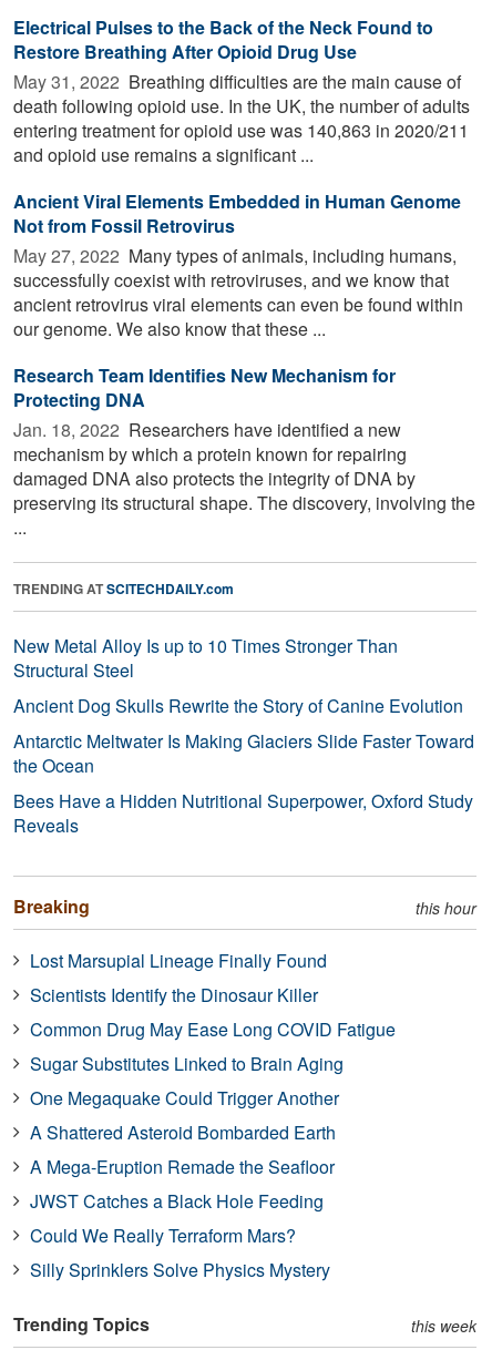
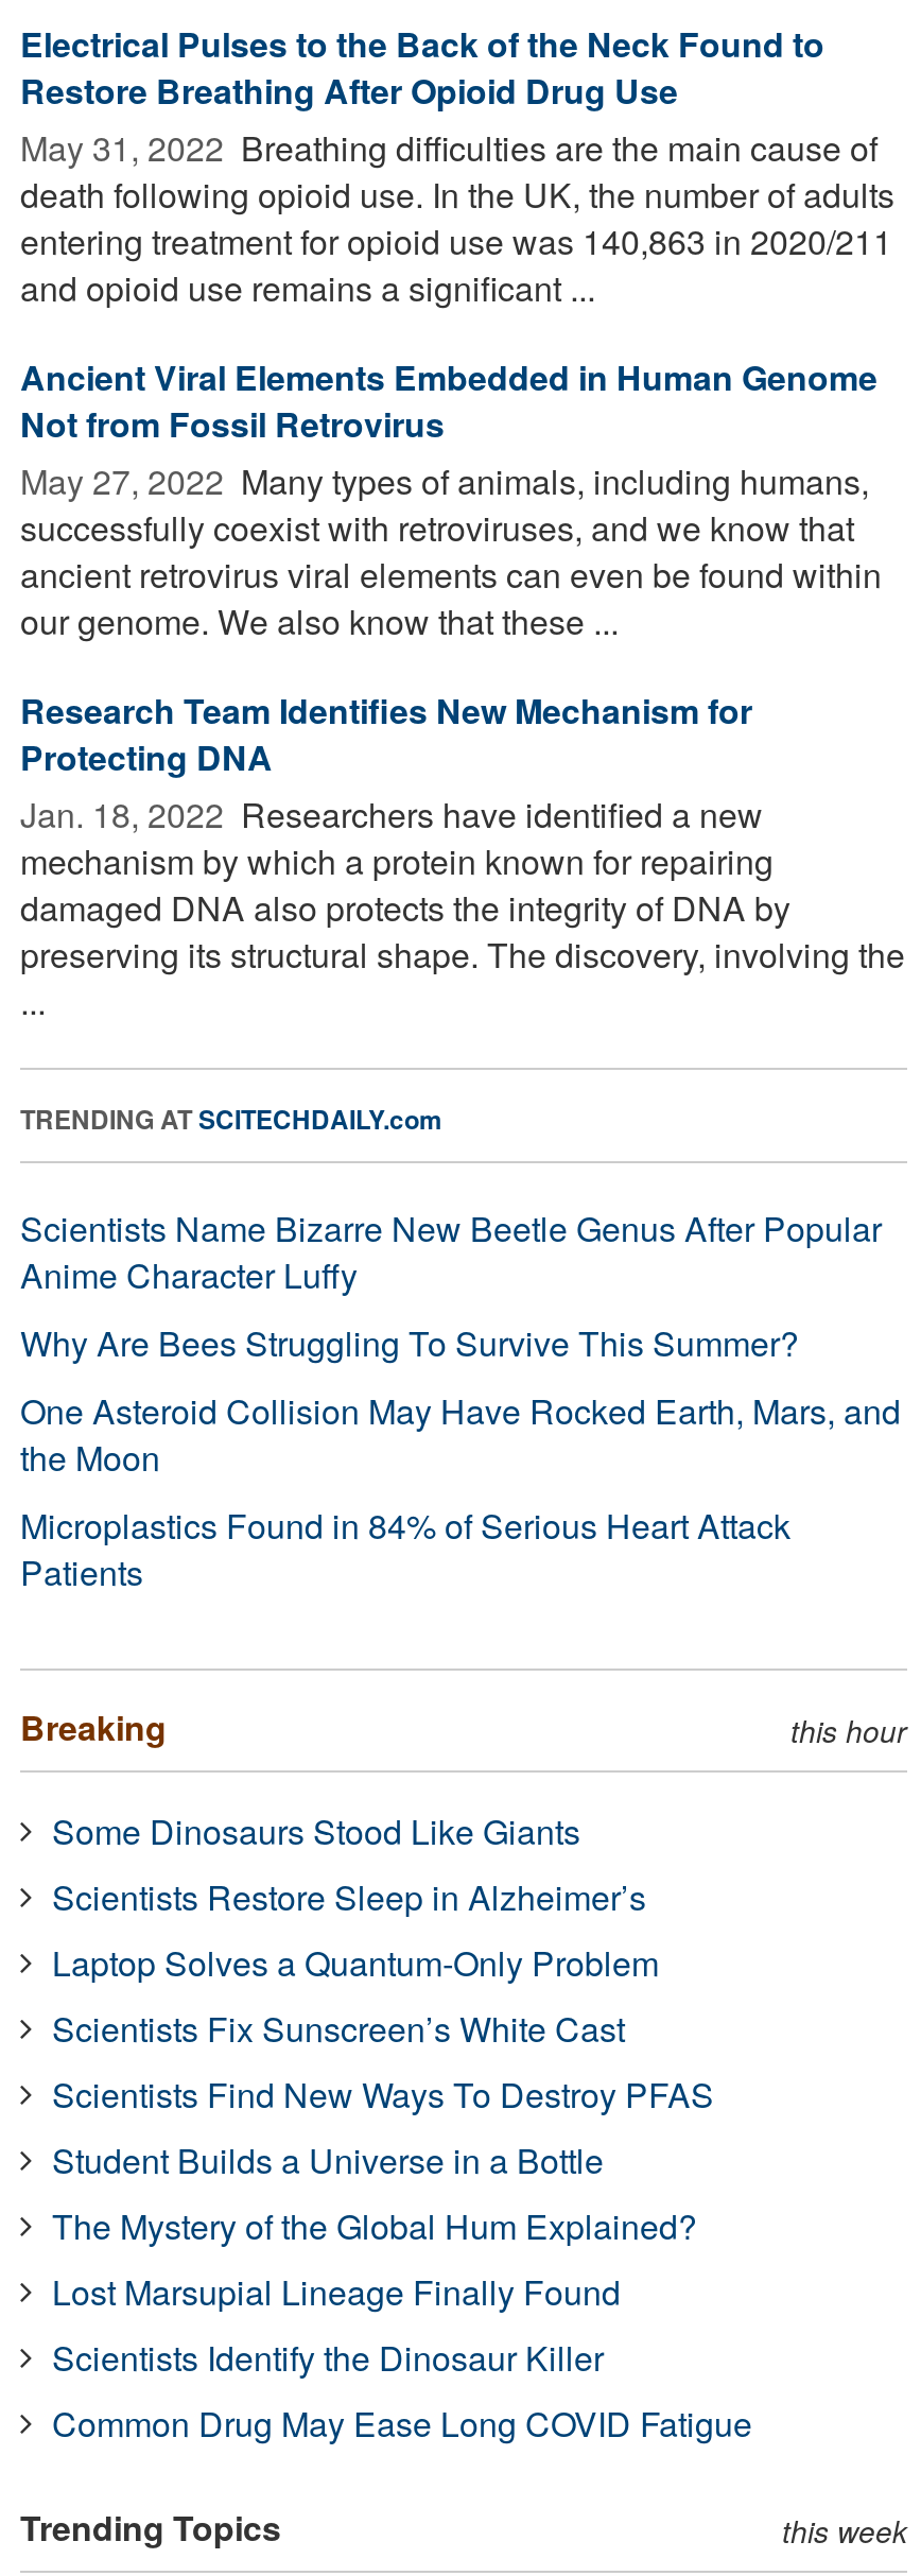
- New Metal Alloy Is up to 10 Times Stronger Than
- Structural Steel
- Ancient Dog Skulls Rewrite the Story of Canine Evolution
- Antarctic Meltwater Is Making Glaciers Slide Faster Toward
- the Ocean
- Bees Have a Hidden Nutritional Superpower, Oxford Study
- Reveals
+ Scientists Name Bizarre New Beetle Genus After Popular
+ Anime Character Luffy
+ Why Are Bees Struggling To Survive This Summer?
+ One Asteroid Collision May Have Rocked Earth, Mars, and
+ the Moon
+ Microplastics Found in 84% of Serious Heart Attack
+ Patients

+ Some Dinosaurs Stood Like Giants
+ Scientists Restore Sleep in Alzheimer’s
+ Laptop Solves a Quantum-Only Problem
+ Scientists Fix Sunscreen’s White Cast
+ Scientists Find New Ways To Destroy PFAS
+ Student Builds a Universe in a Bottle
+ The Mystery of the Global Hum Explained?

moved down: Lost Marsupial Lineage Finally Found | Scientists Identify the Dinosaur Killer | Common Drug May Ease Long COVID Fatigue

- Sugar Substitutes Linked to Brain Aging
- One Megaquake Could Trigger Another
- A Shattered Asteroid Bombarded Earth
- A Mega-Eruption Remade the Seafloor
- JWST Catches a Black Hole Feeding
- Could We Really Terraform Mars?
- Silly Sprinklers Solve Physics Mystery
